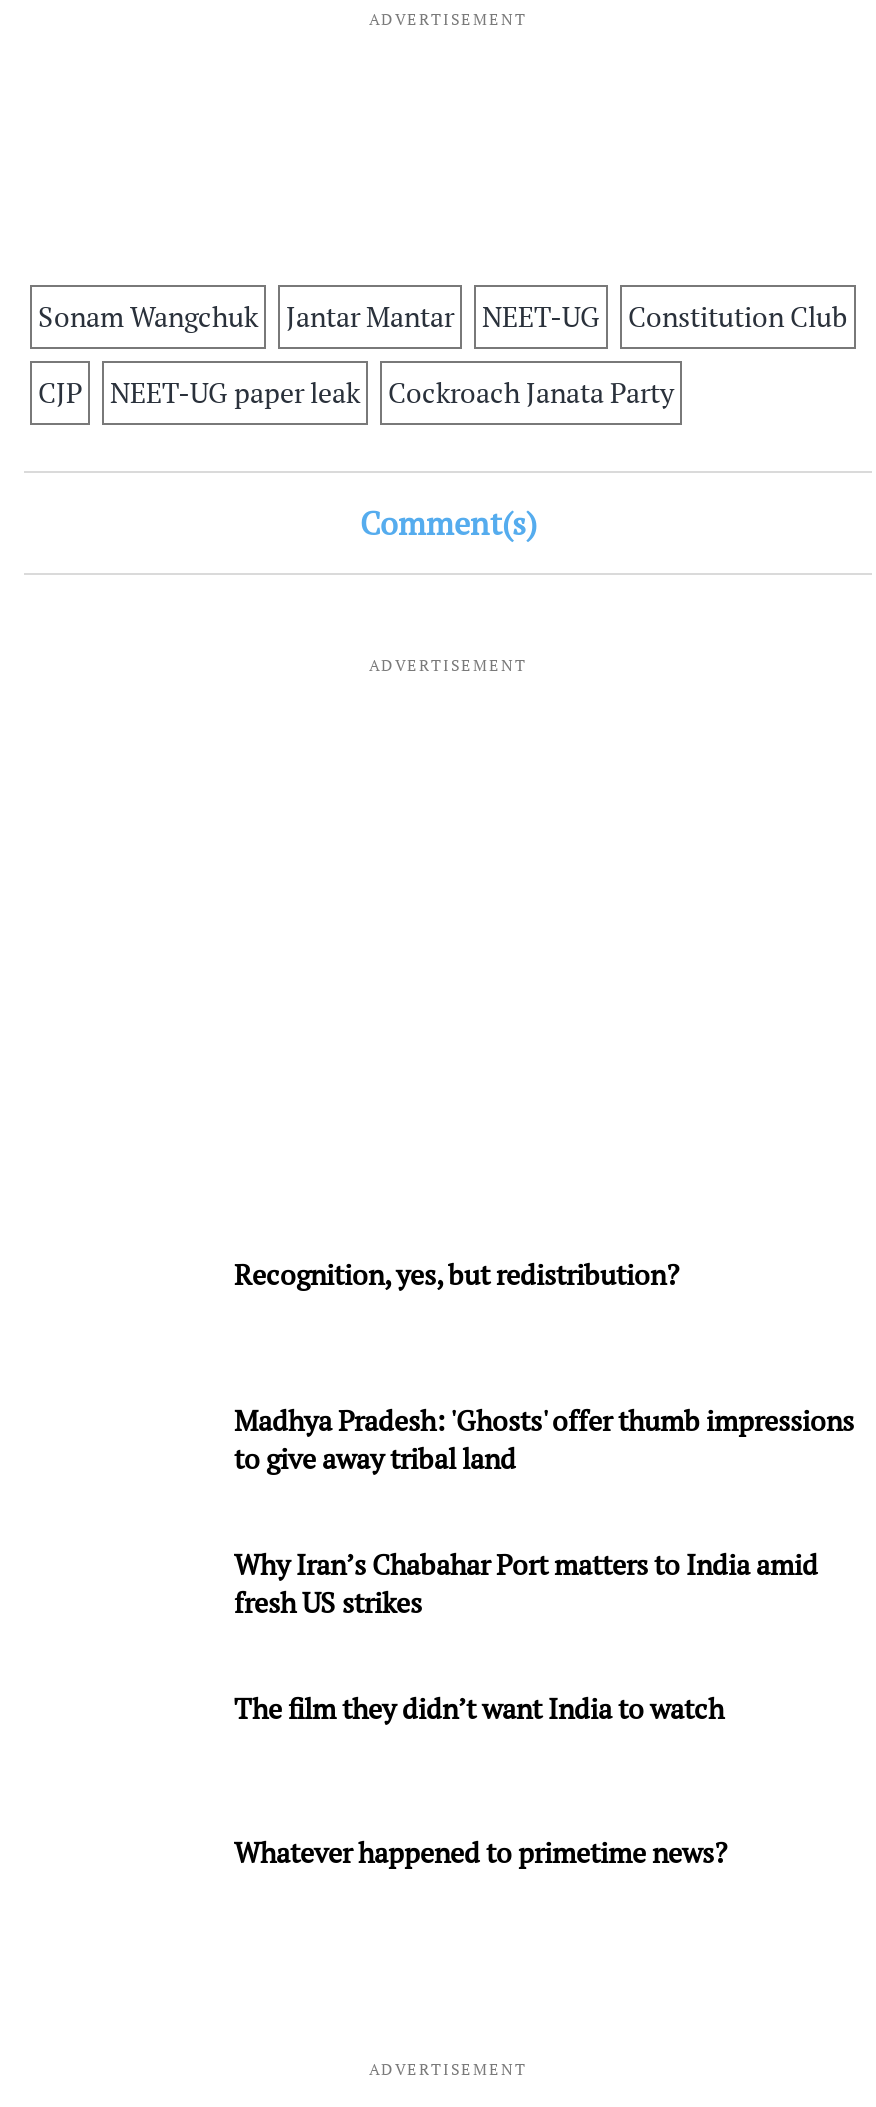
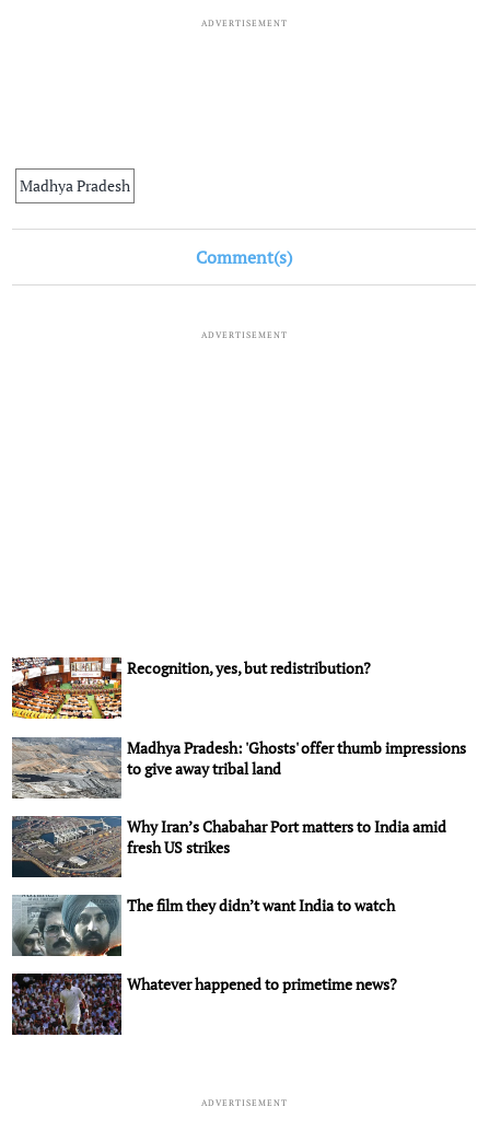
- Sonam Wangchuk
- Jantar Mantar
- NEET-UG
- Constitution Club
- CJP
- NEET-UG paper leak
- Cockroach Janata Party
+ Madhya Pradesh

+ [image]

+ [image]

+ [image]

+ [image]

+ [image]
